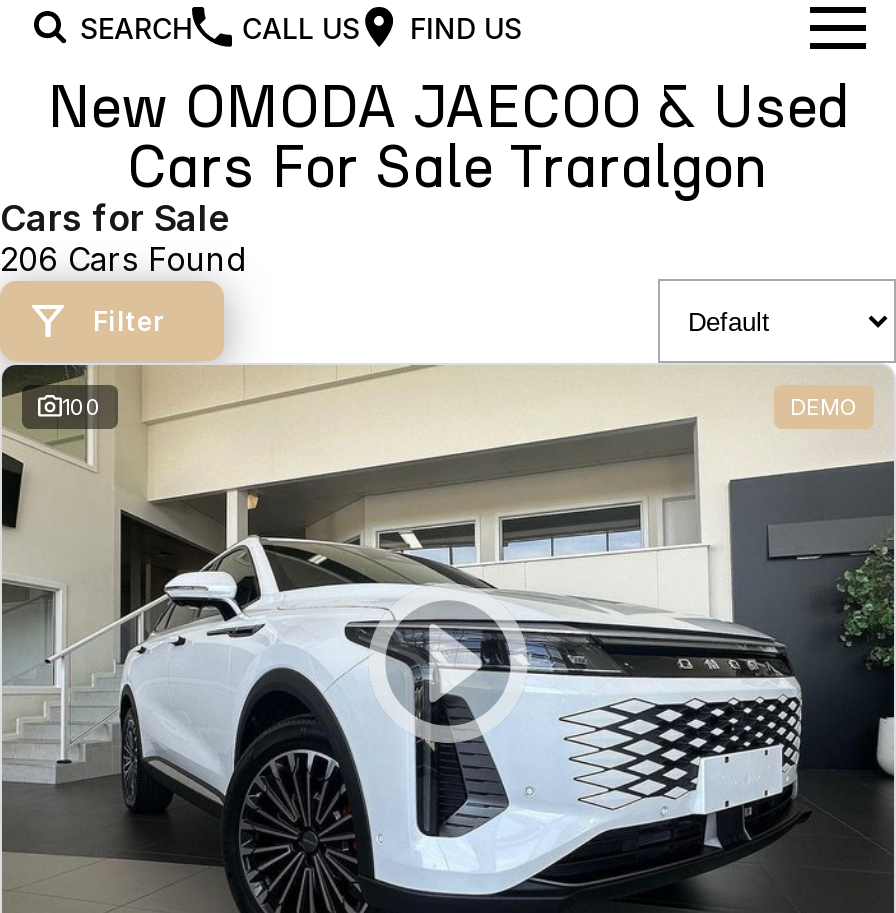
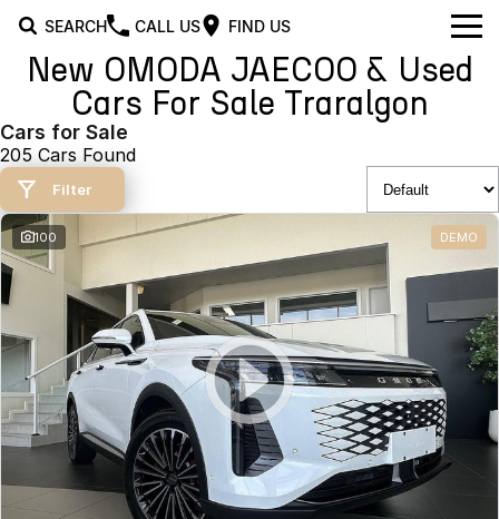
- 206 Cars Found
+ 205 Cars Found
